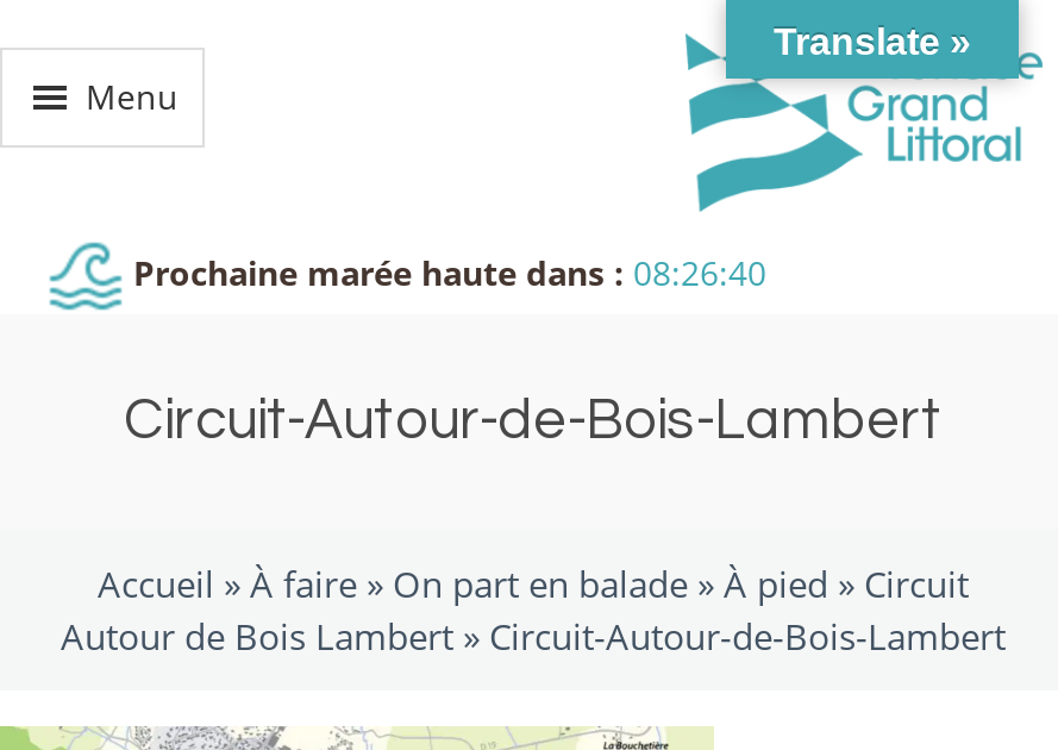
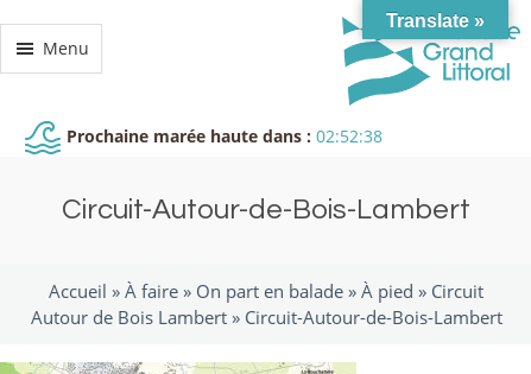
- Prochaine marée haute dans : 08:26:40
+ Prochaine marée haute dans : 02:52:38
